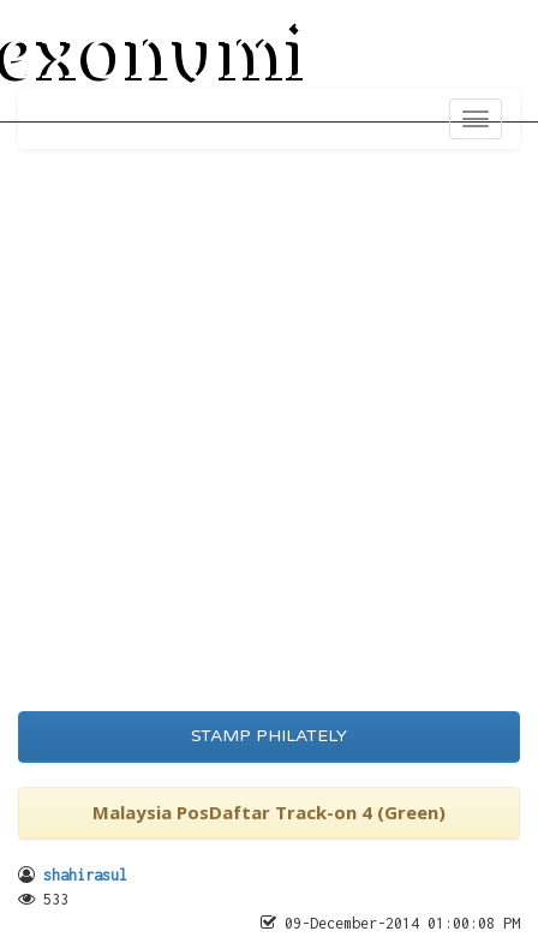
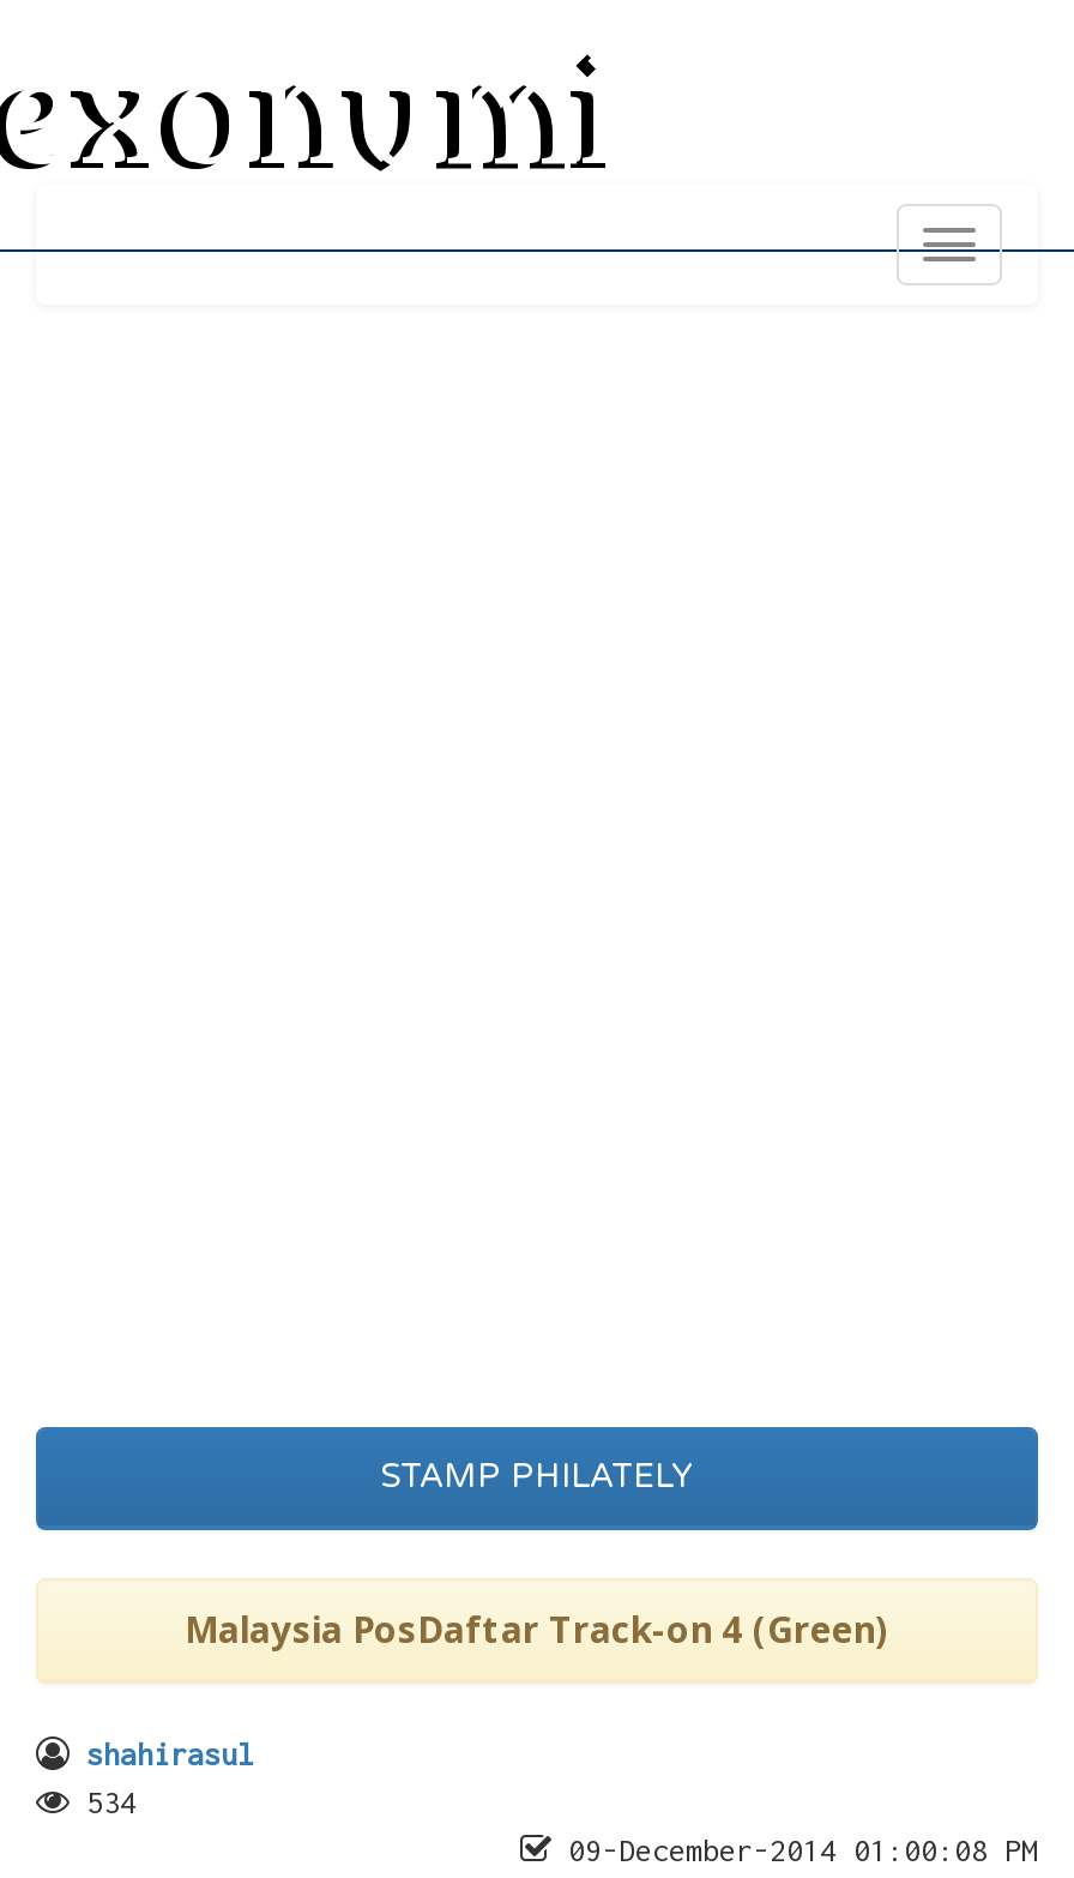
- 533
+ 534
